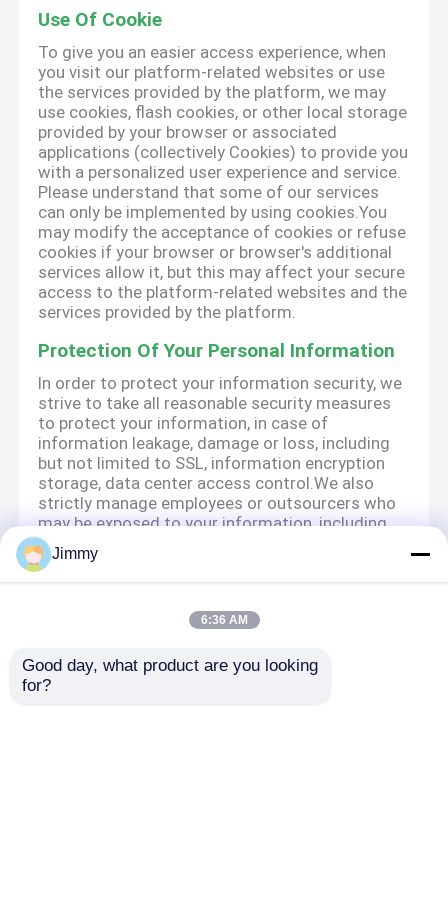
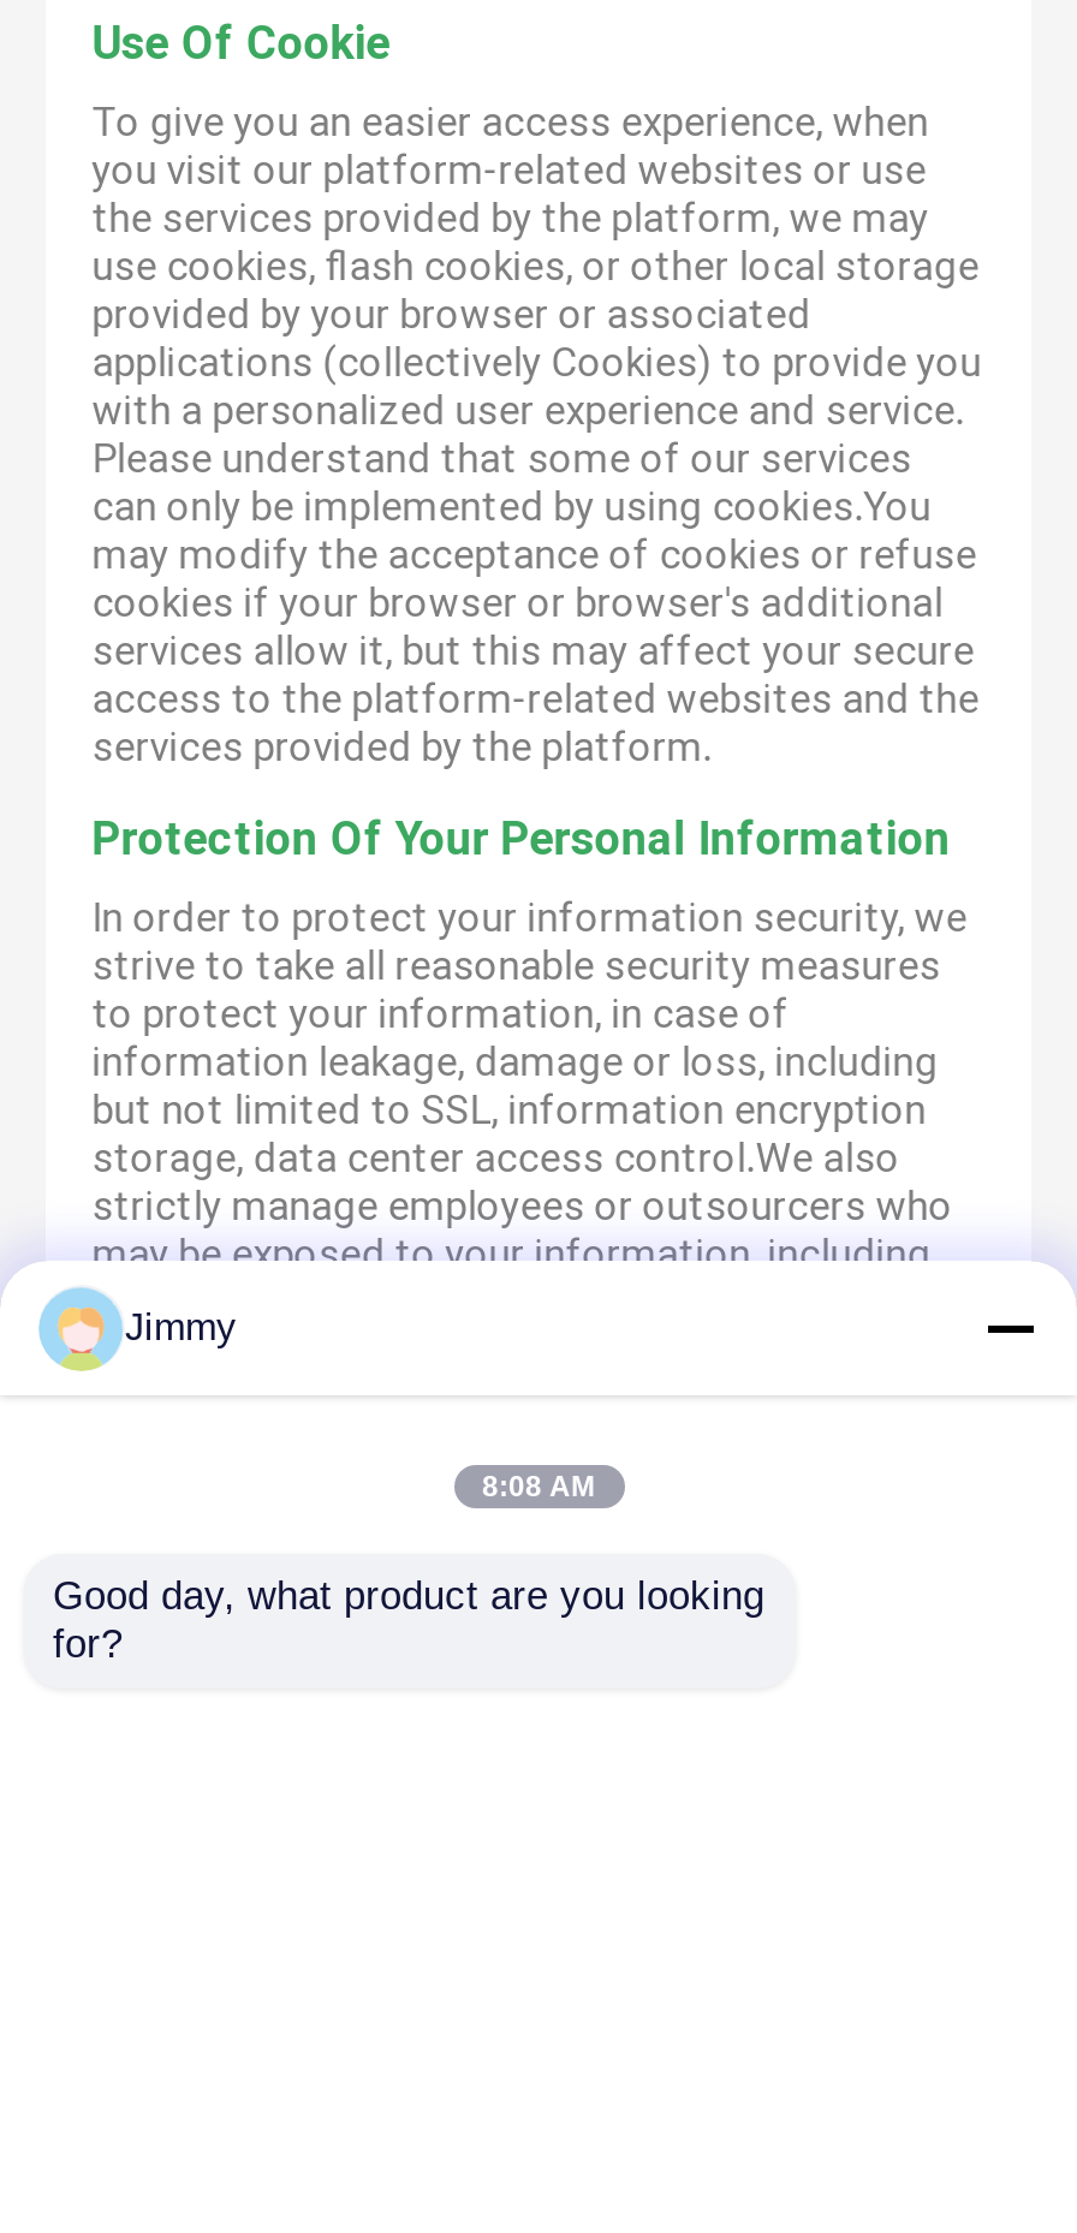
- 6:36 AM
+ 8:08 AM
